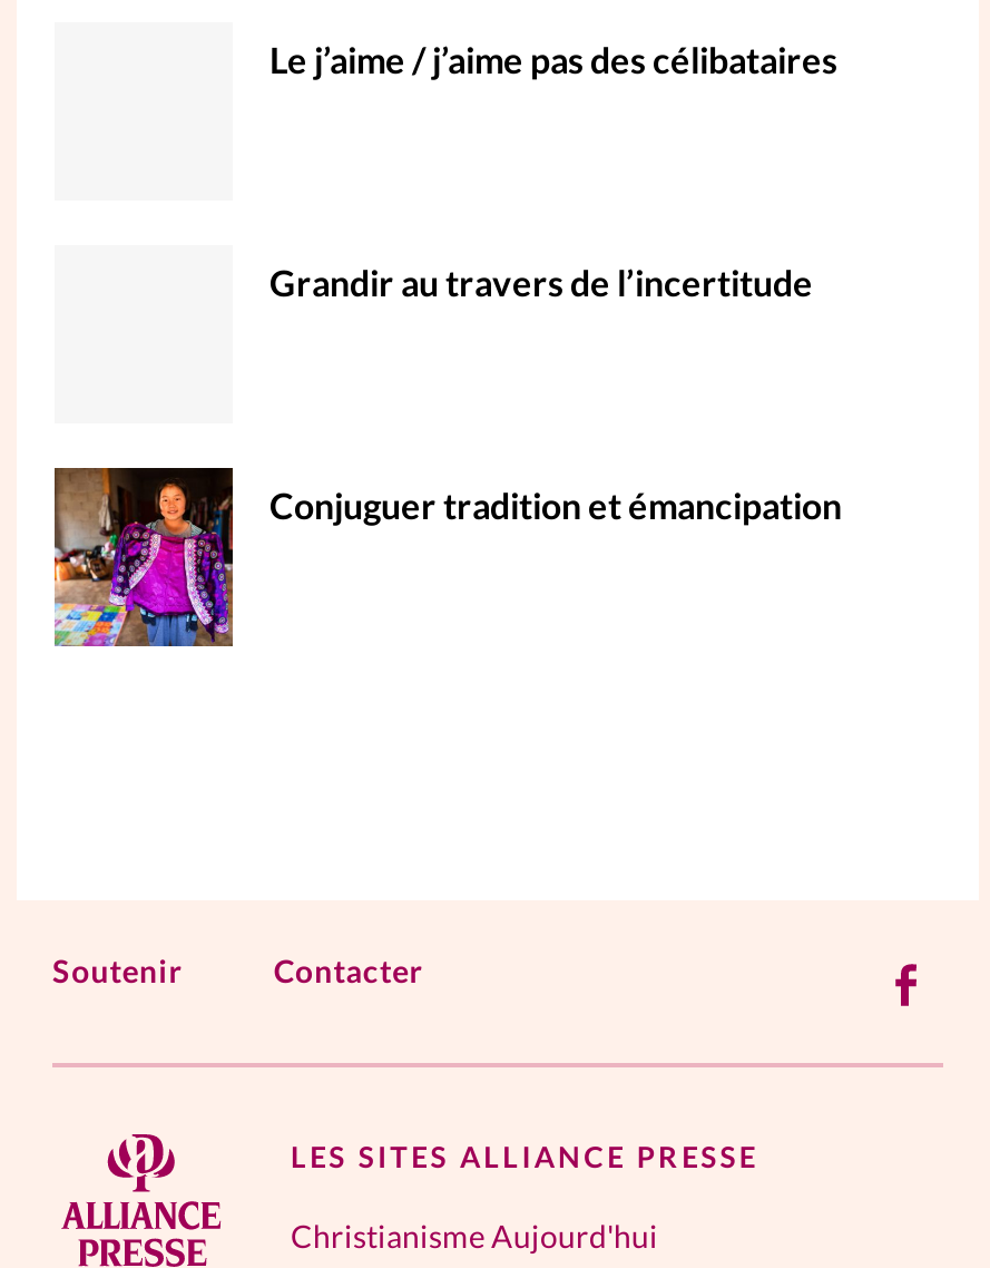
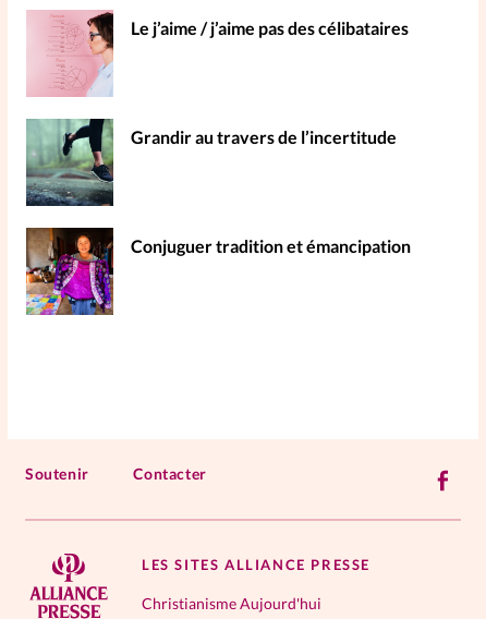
+ [image]

+ [image]
